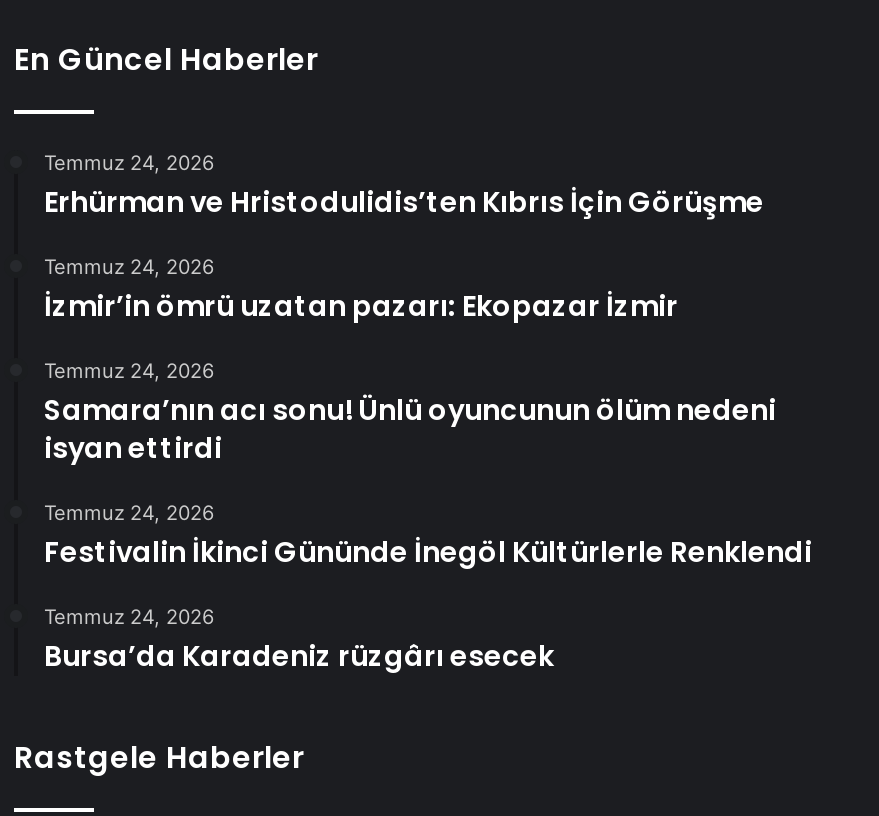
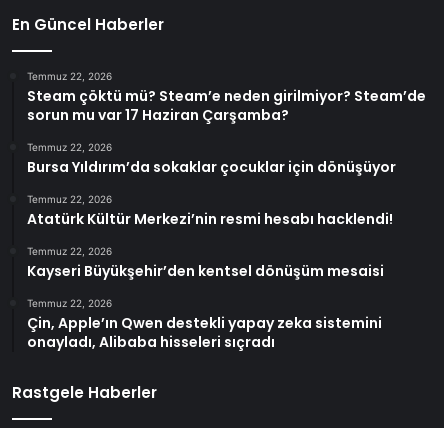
- Temmuz 24, 2026
- Erhürman ve Hristodulidis’ten Kıbrıs İçin Görüşme
+ Temmuz 22, 2026
+ Steam çöktü mü? Steam’e neden girilmiyor? Steam’de
+ sorun mu var 17 Haziran Çarşamba?

- Temmuz 24, 2026
- İzmir’in ömrü uzatan pazarı: Ekopazar İzmir
+ Temmuz 22, 2026
+ Bursa Yıldırım’da sokaklar çocuklar için dönüşüyor

- Temmuz 24, 2026
- Samara’nın acı sonu! Ünlü oyuncunun ölüm nedeni
- isyan ettirdi
+ Temmuz 22, 2026
+ Atatürk Kültür Merkezi’nin resmi hesabı hacklendi!

- Temmuz 24, 2026
- Festivalin İkinci Gününde İnegöl Kültürlerle Renklendi
+ Temmuz 22, 2026
+ Kayseri Büyükşehir’den kentsel dönüşüm mesaisi

- Temmuz 24, 2026
- Bursa’da Karadeniz rüzgârı esecek
+ Temmuz 22, 2026
+ Çin, Apple’ın Qwen destekli yapay zeka sistemini
+ onayladı, Alibaba hisseleri sıçradı
